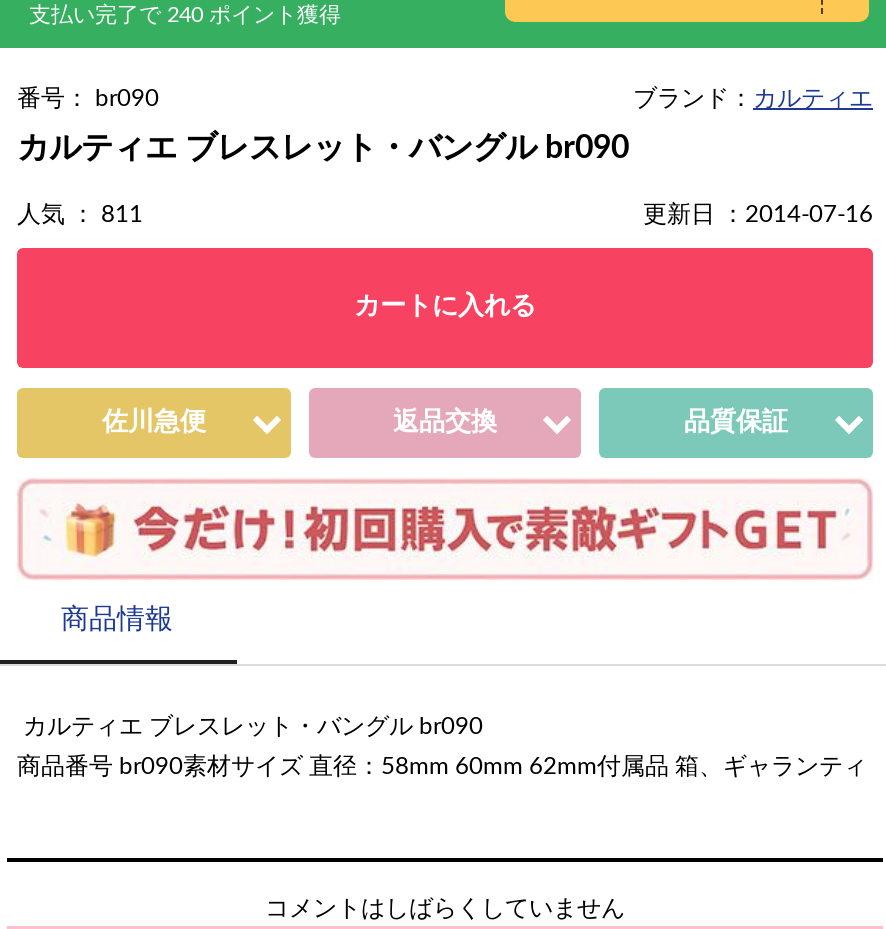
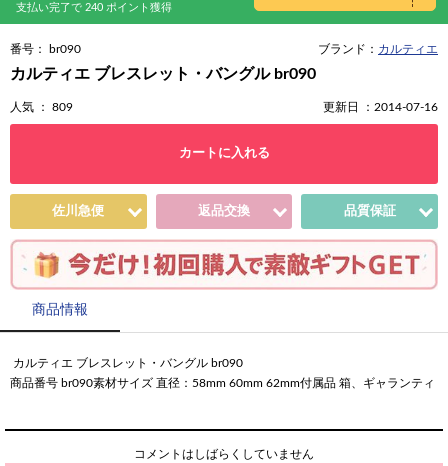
- 人気 ： 811
+ 人気 ： 809
